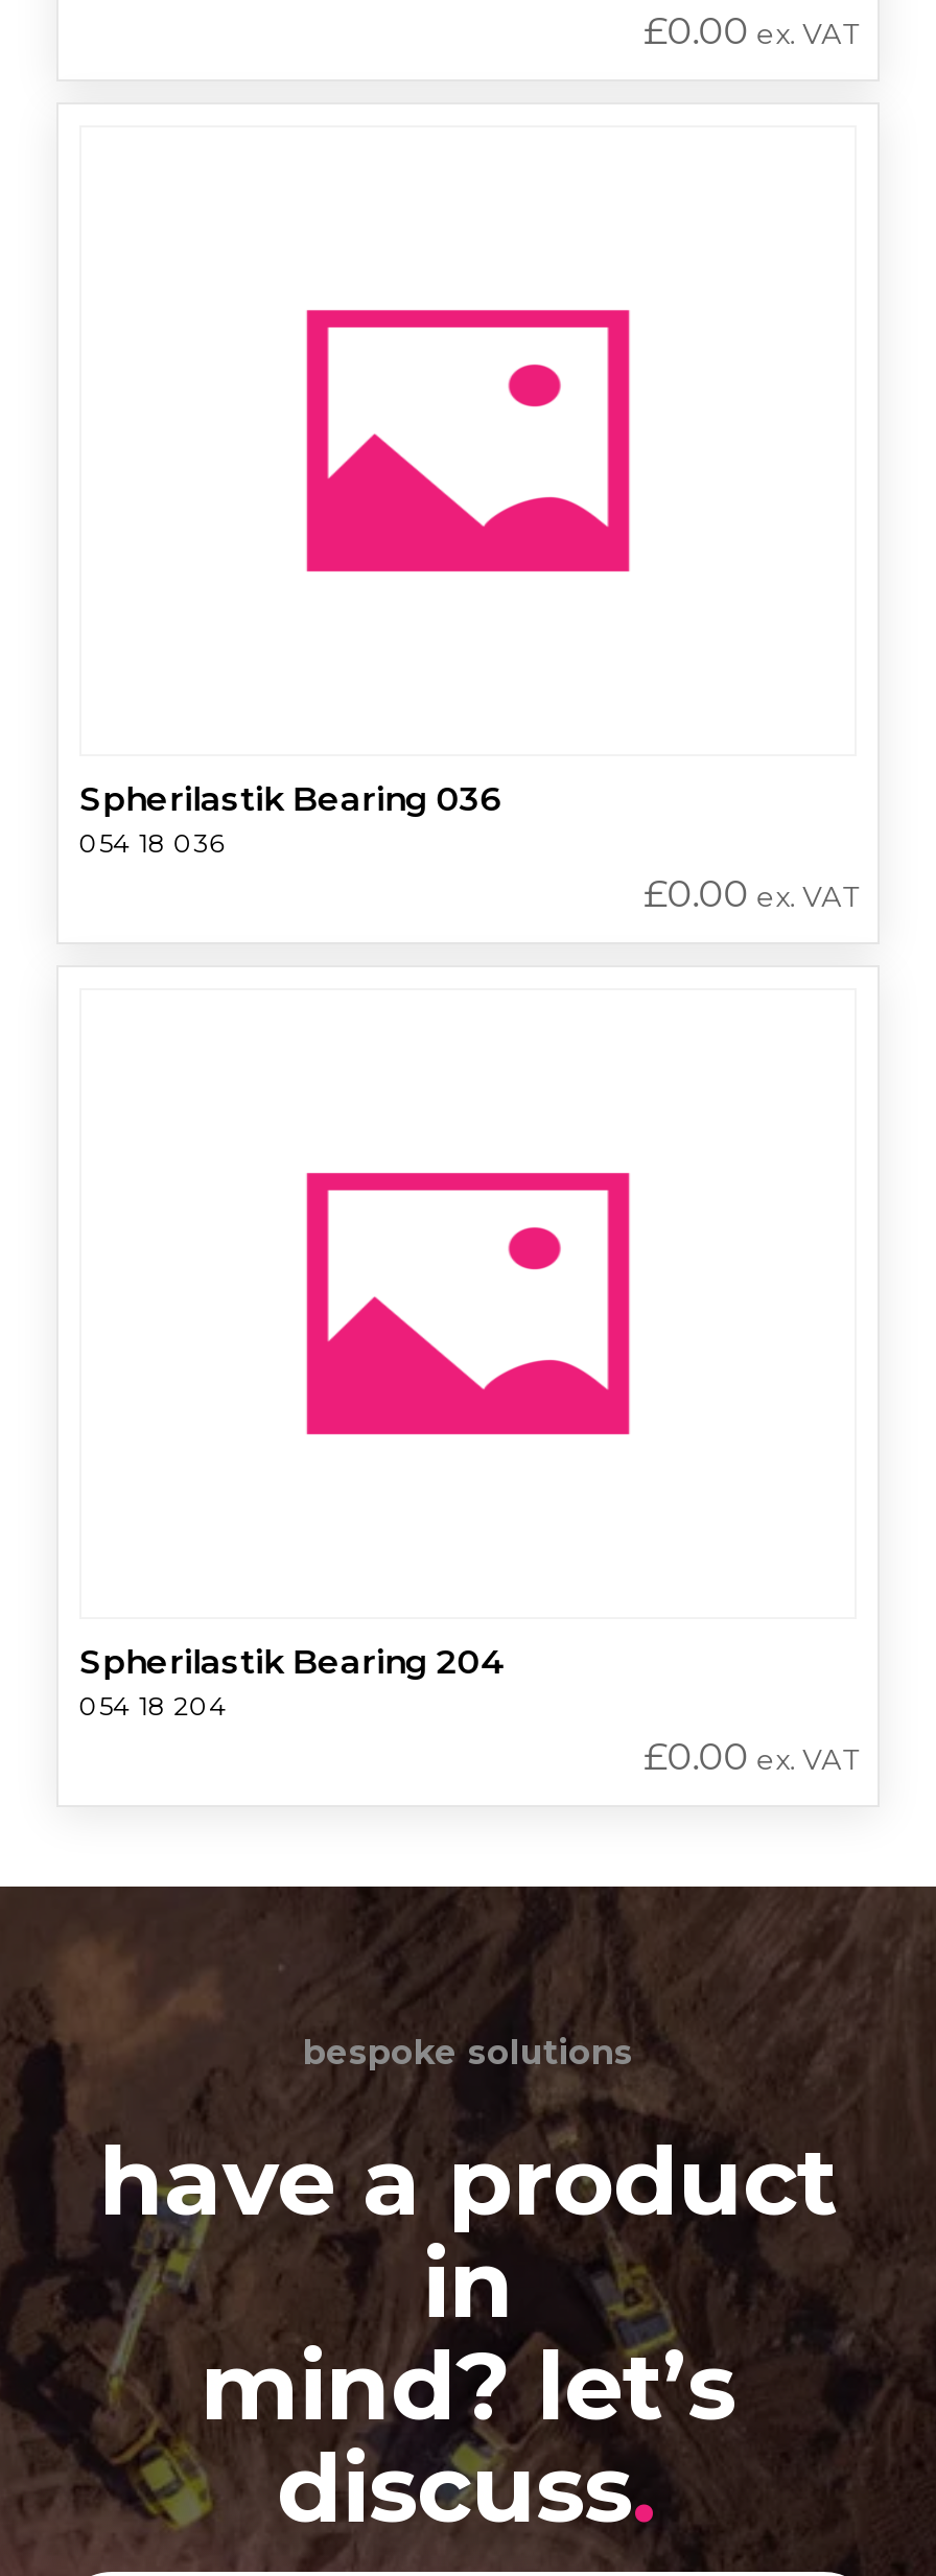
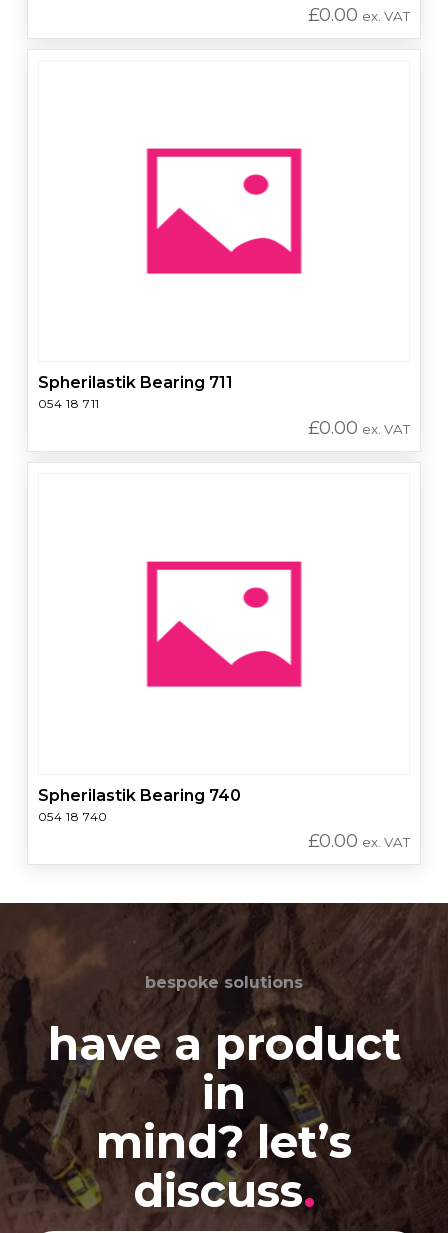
- Spherilastik Bearing 036
+ Spherilastik Bearing 711

- 054 18 036
+ 054 18 711

- Spherilastik Bearing 204
+ Spherilastik Bearing 740

- 054 18 204
+ 054 18 740
